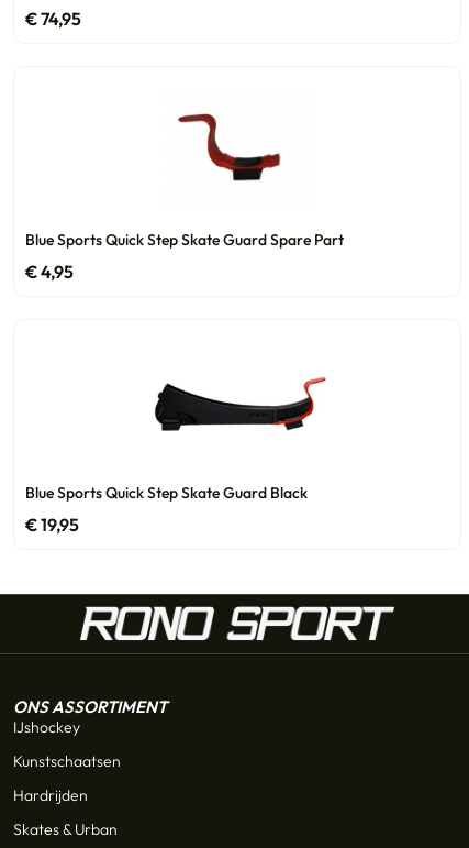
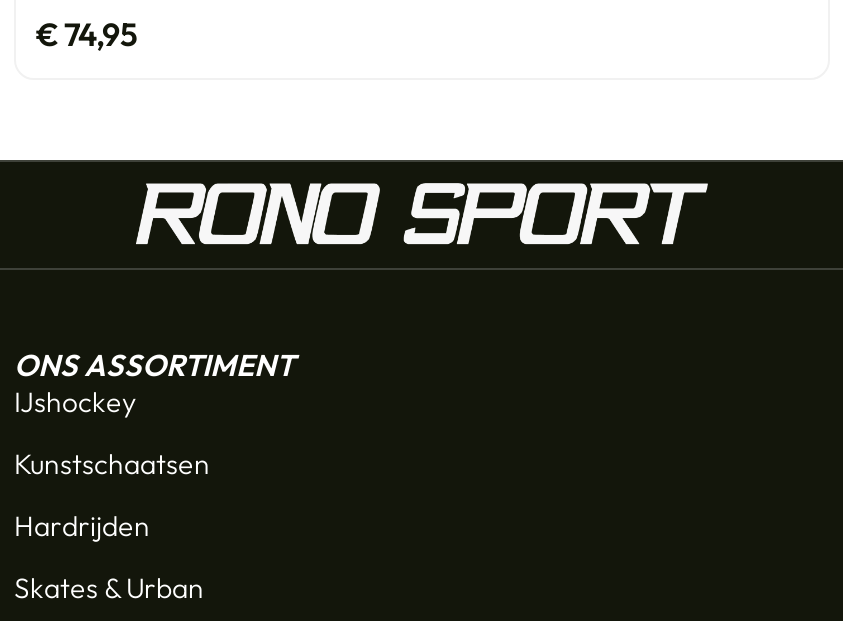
- [image]

- Blue Sports Quick Step Skate Guard Spare Part
- €4,95

- [image]

- Blue Sports Quick Step Skate Guard Black
- €19,95
